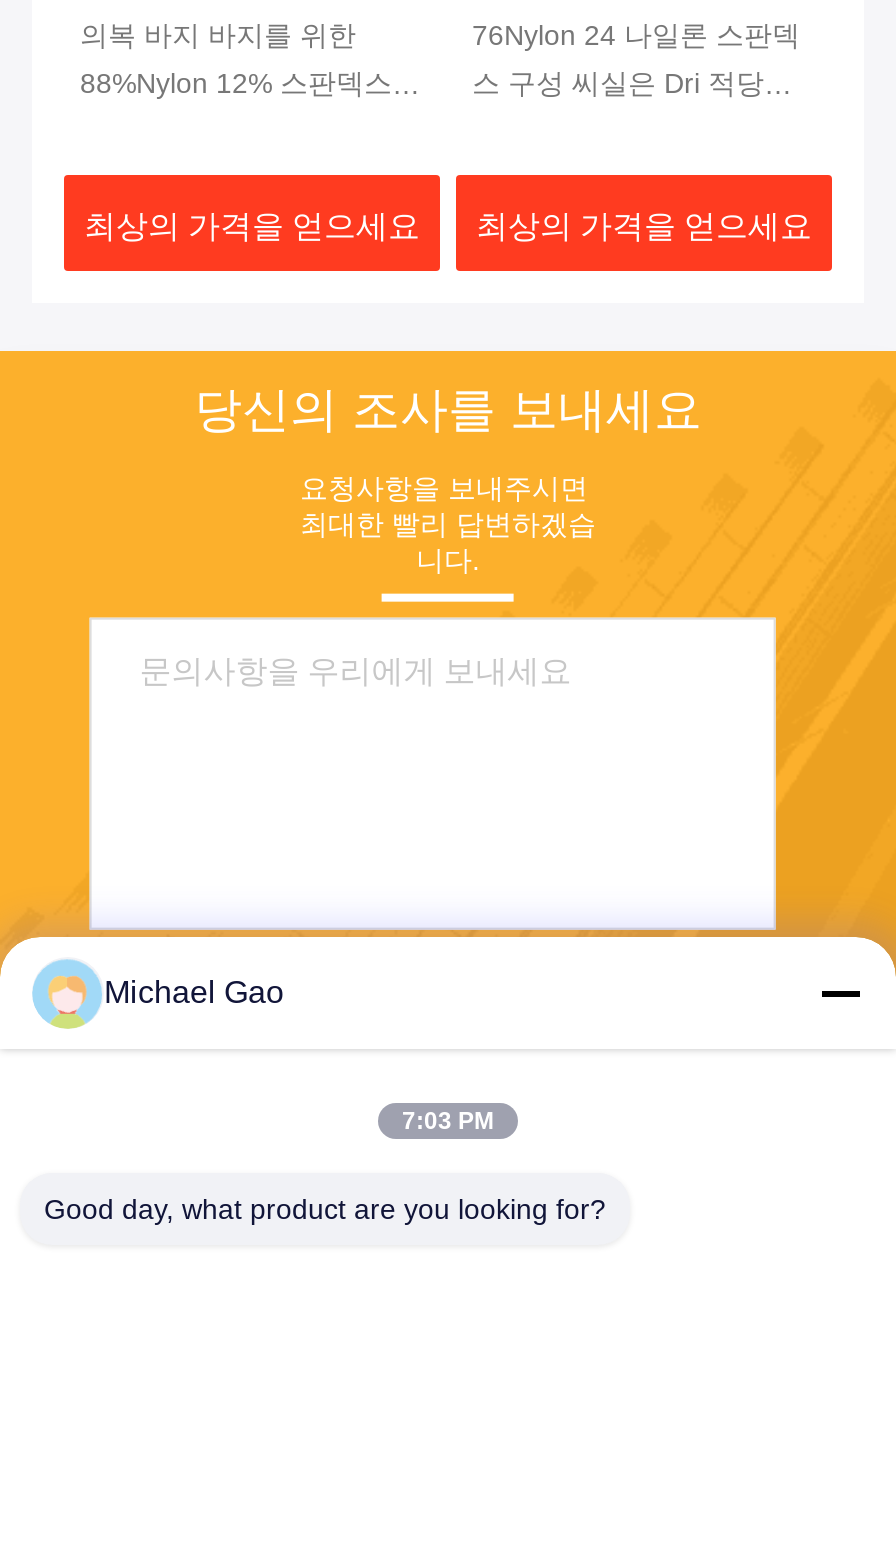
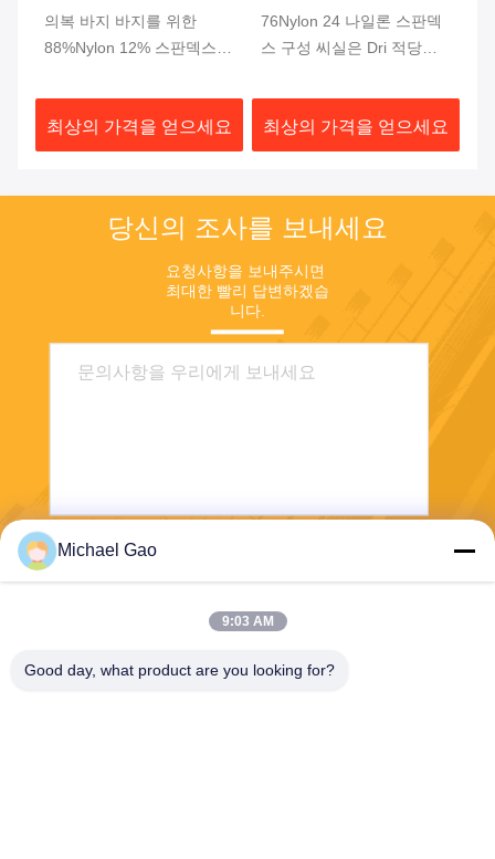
- 7:03 PM
+ 9:03 AM
